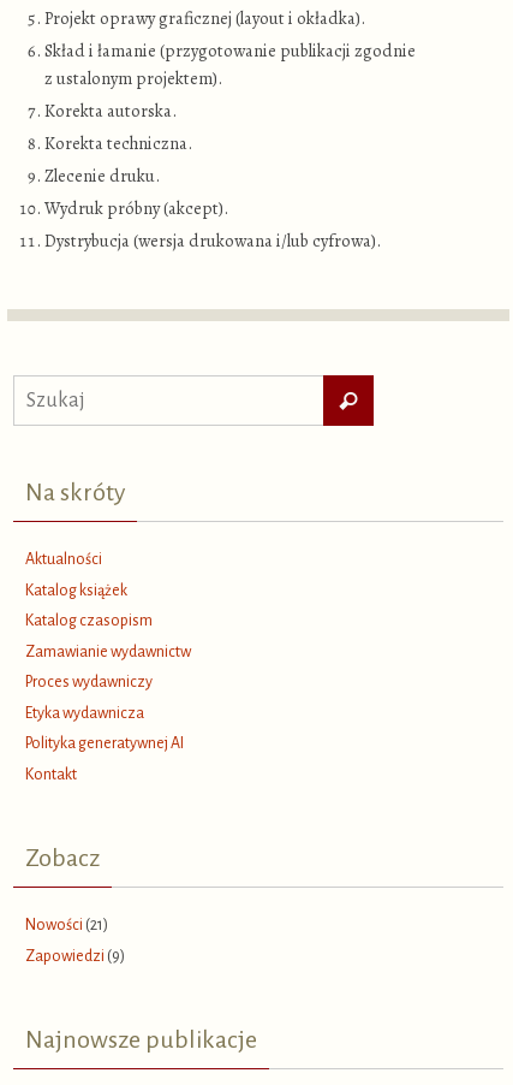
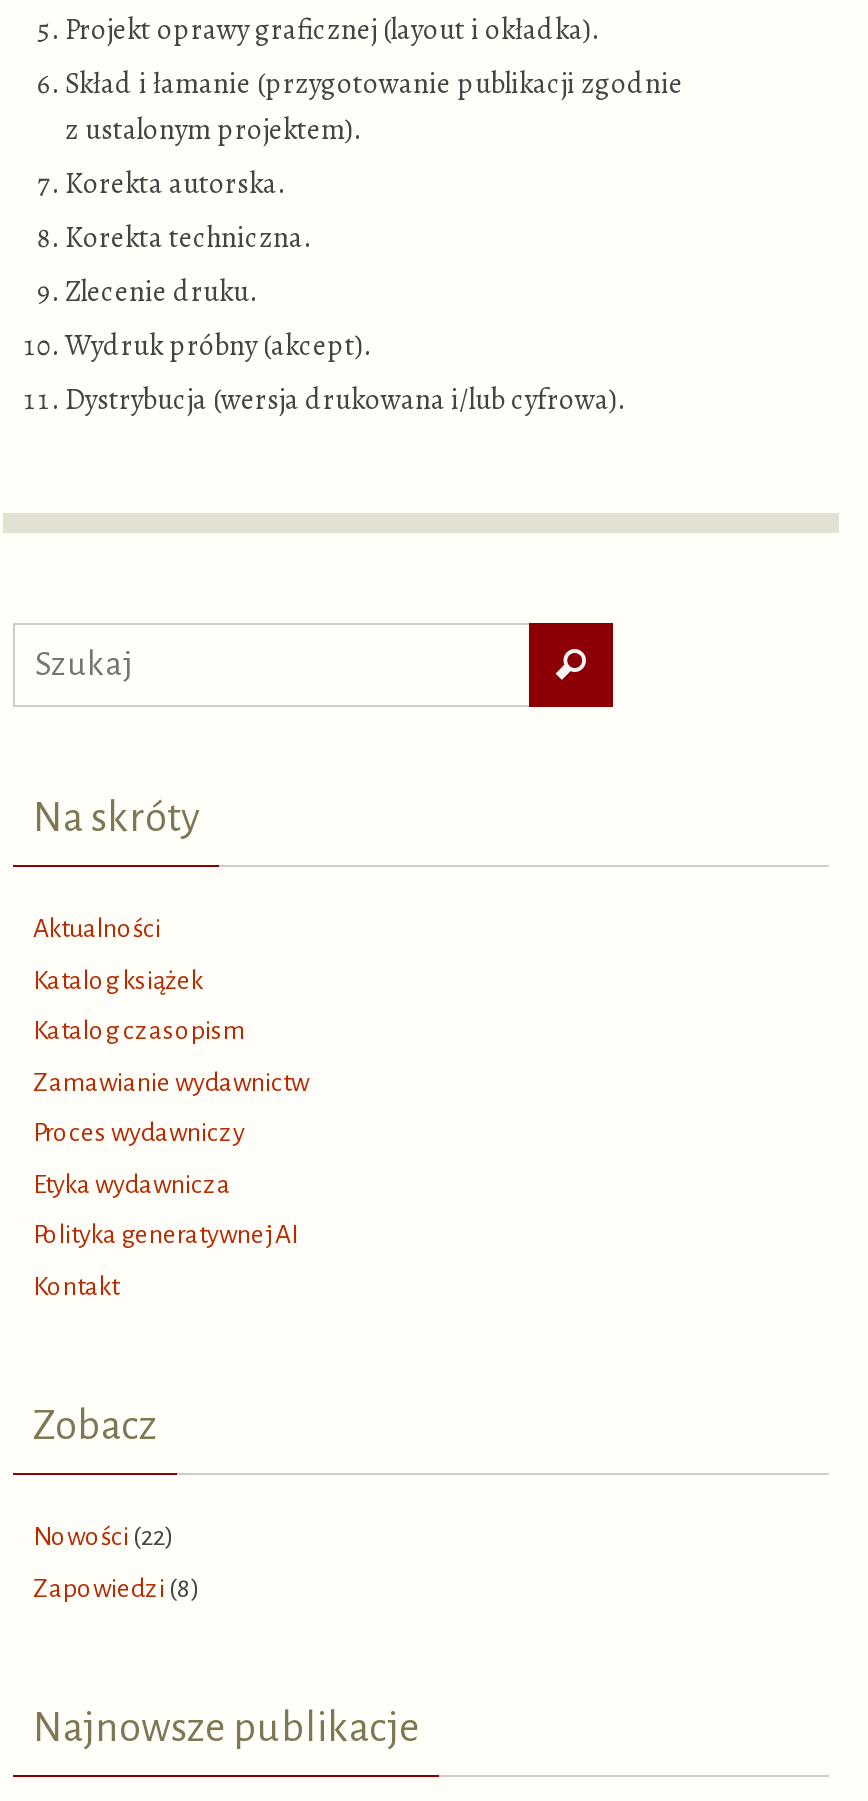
- Nowości (21)
+ Nowości (22)

- Zapowiedzi (9)
+ Zapowiedzi (8)
